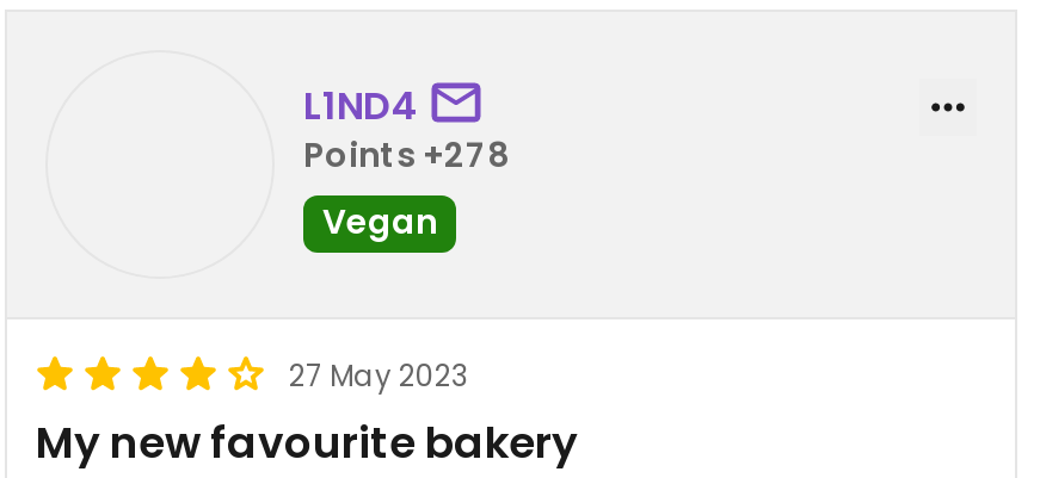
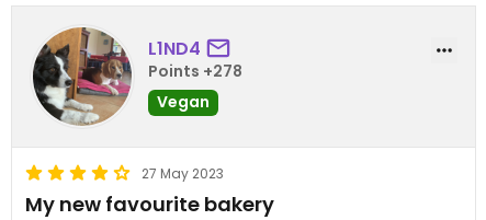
+ [image]
